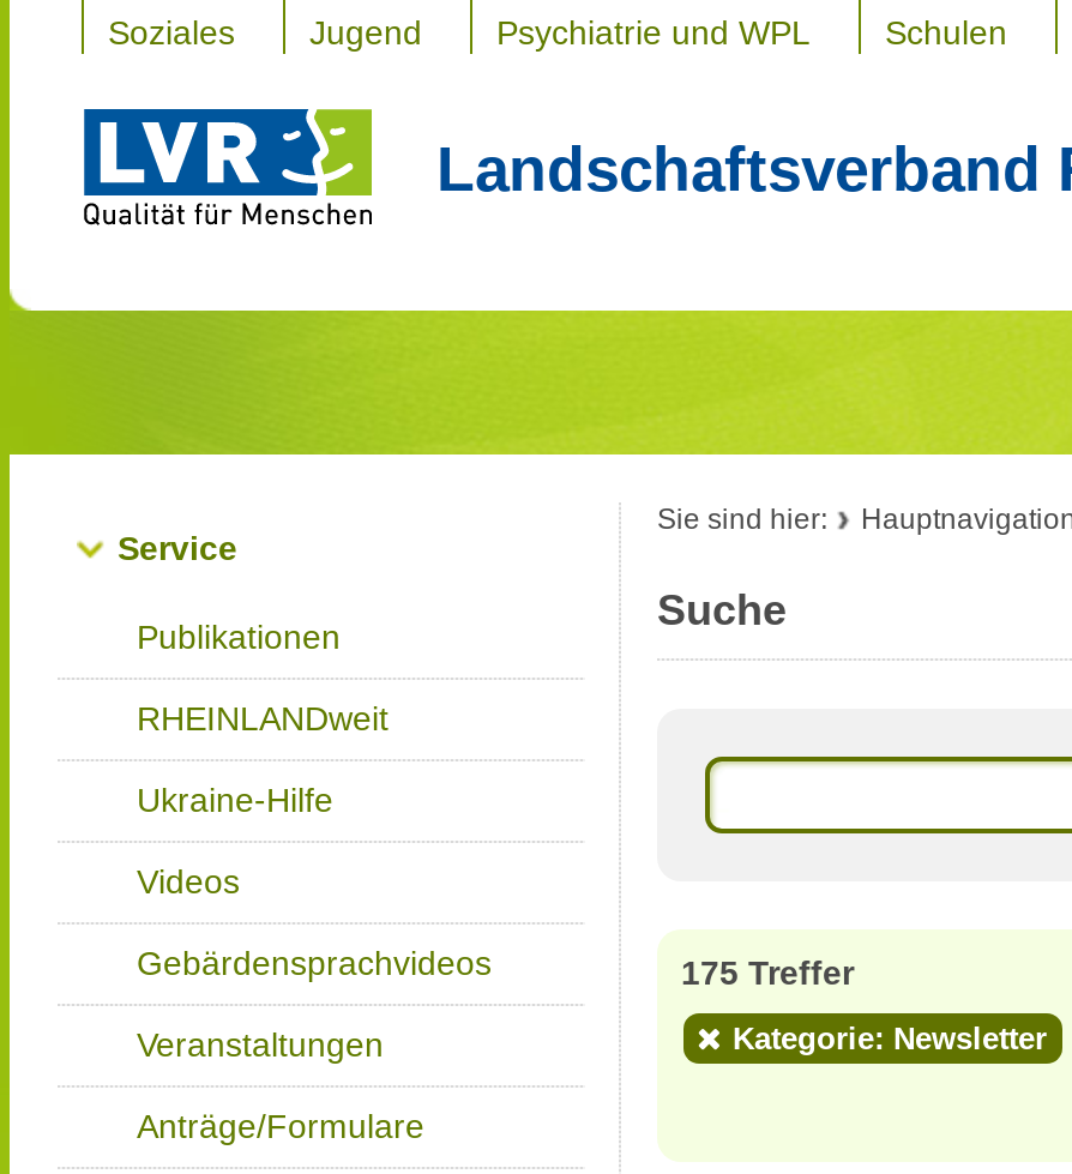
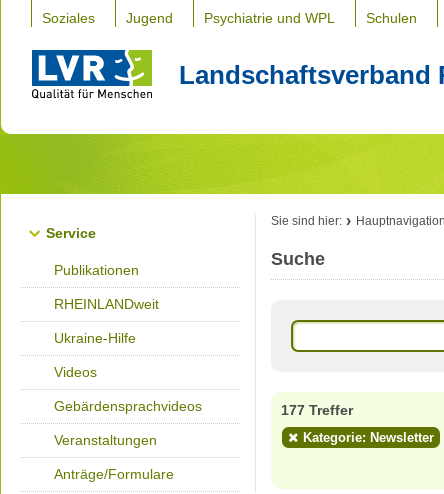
- 175 Treffer
+ 177 Treffer
